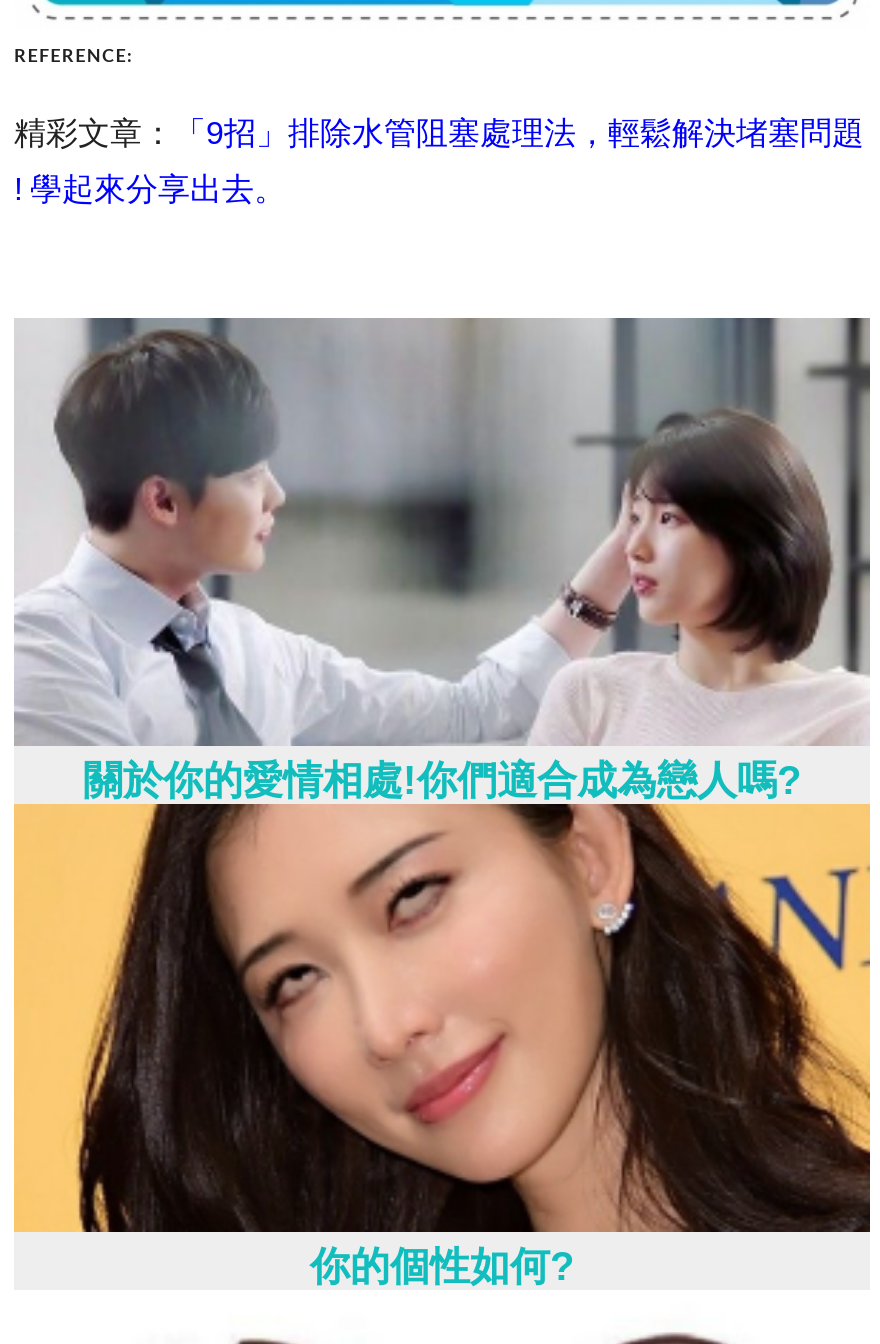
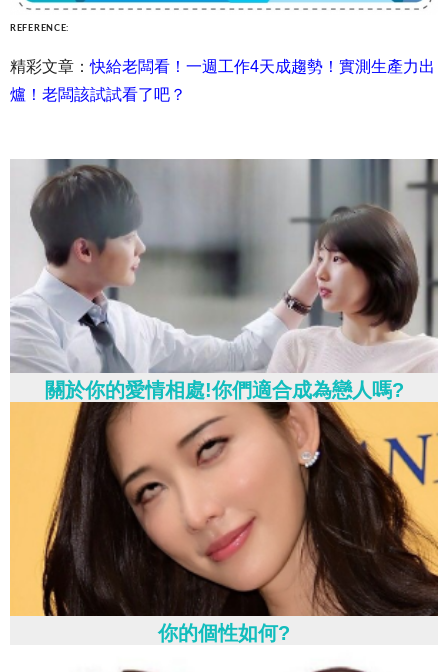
- 精彩文章：「9招」排除水管阻塞處理法，輕鬆解決堵塞問題
+ 精彩文章：快給老闆看！一週工作4天成趨勢！實測生產力出

- ! 學起來分享出去。
+ 爐！老闆該試試看了吧？
